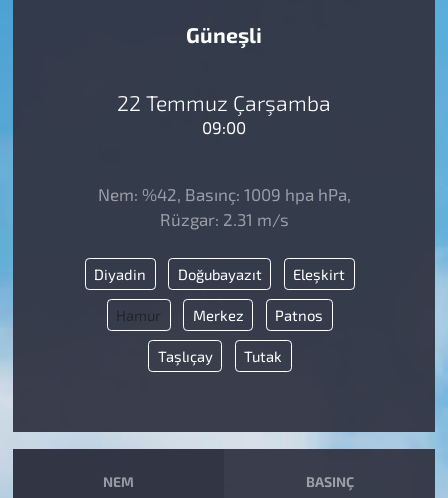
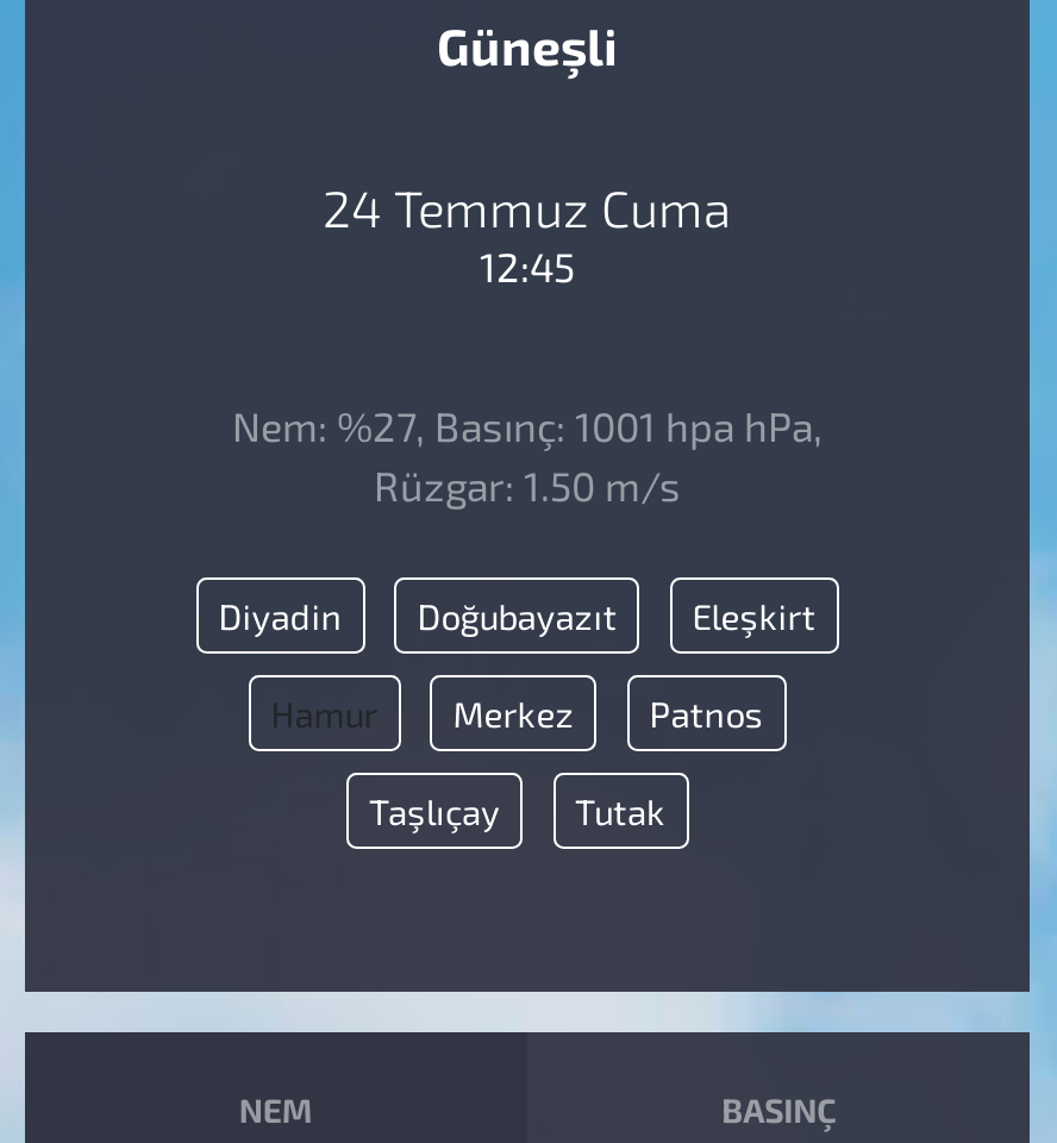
- 22 Temmuz Çarşamba
+ 24 Temmuz Cuma

- 09:00
+ 12:45

- Nem: %42, Basınç: 1009 hpa hPa,
+ Nem: %27, Basınç: 1001 hpa hPa,

- Rüzgar: 2.31 m/s
+ Rüzgar: 1.50 m/s
